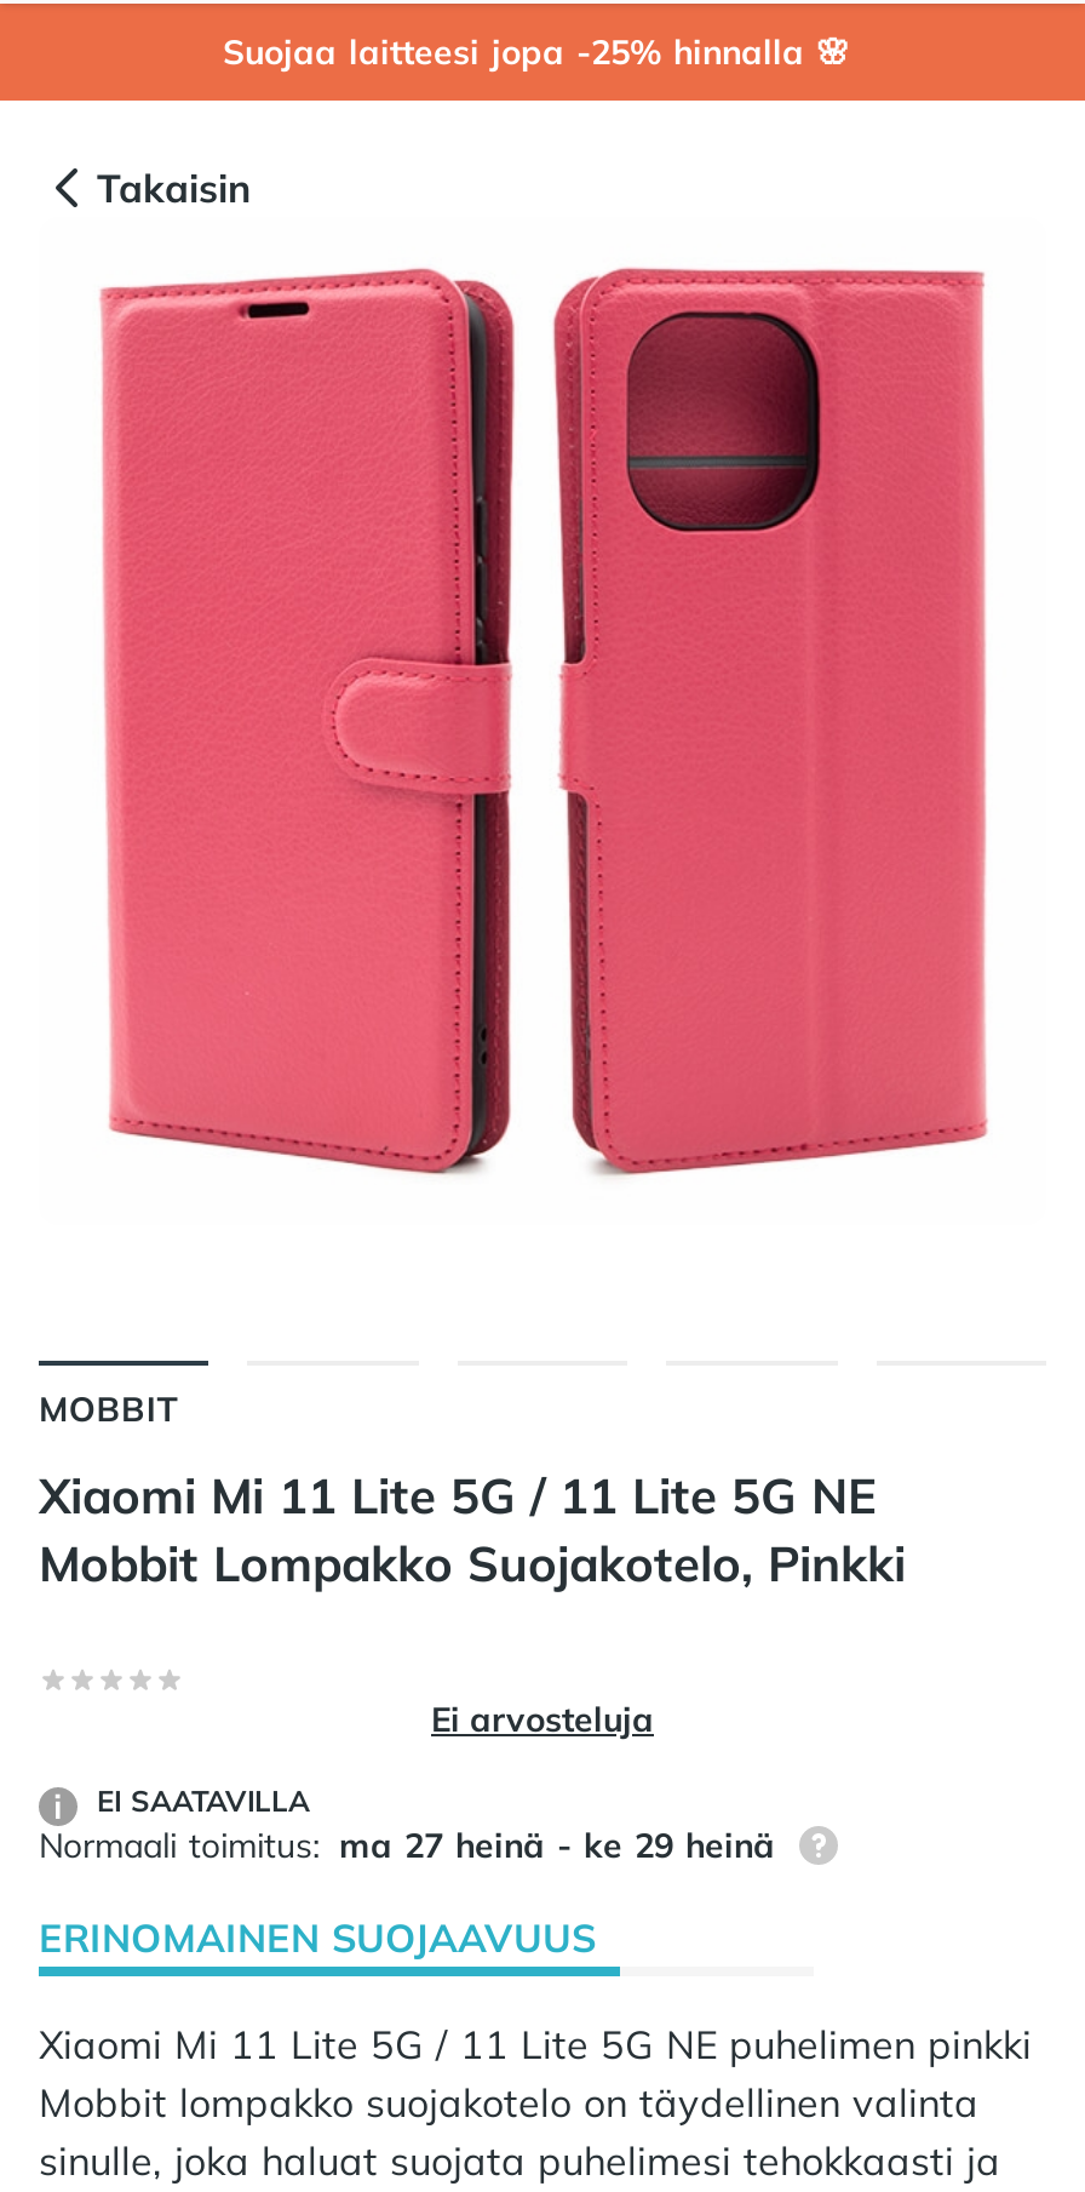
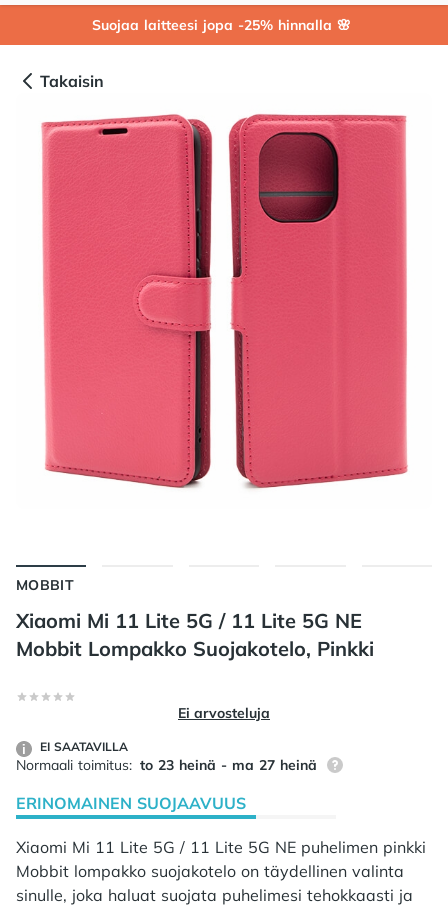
- Normaali toimitus: ma 27 heinä - ke 29 heinä
+ Normaali toimitus: to 23 heinä - ma 27 heinä
